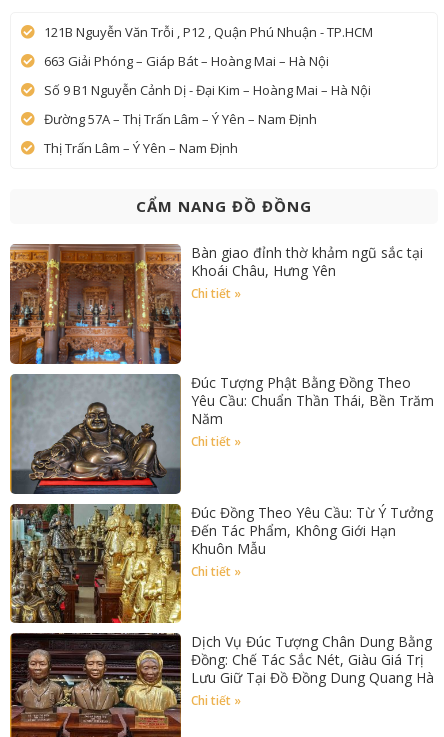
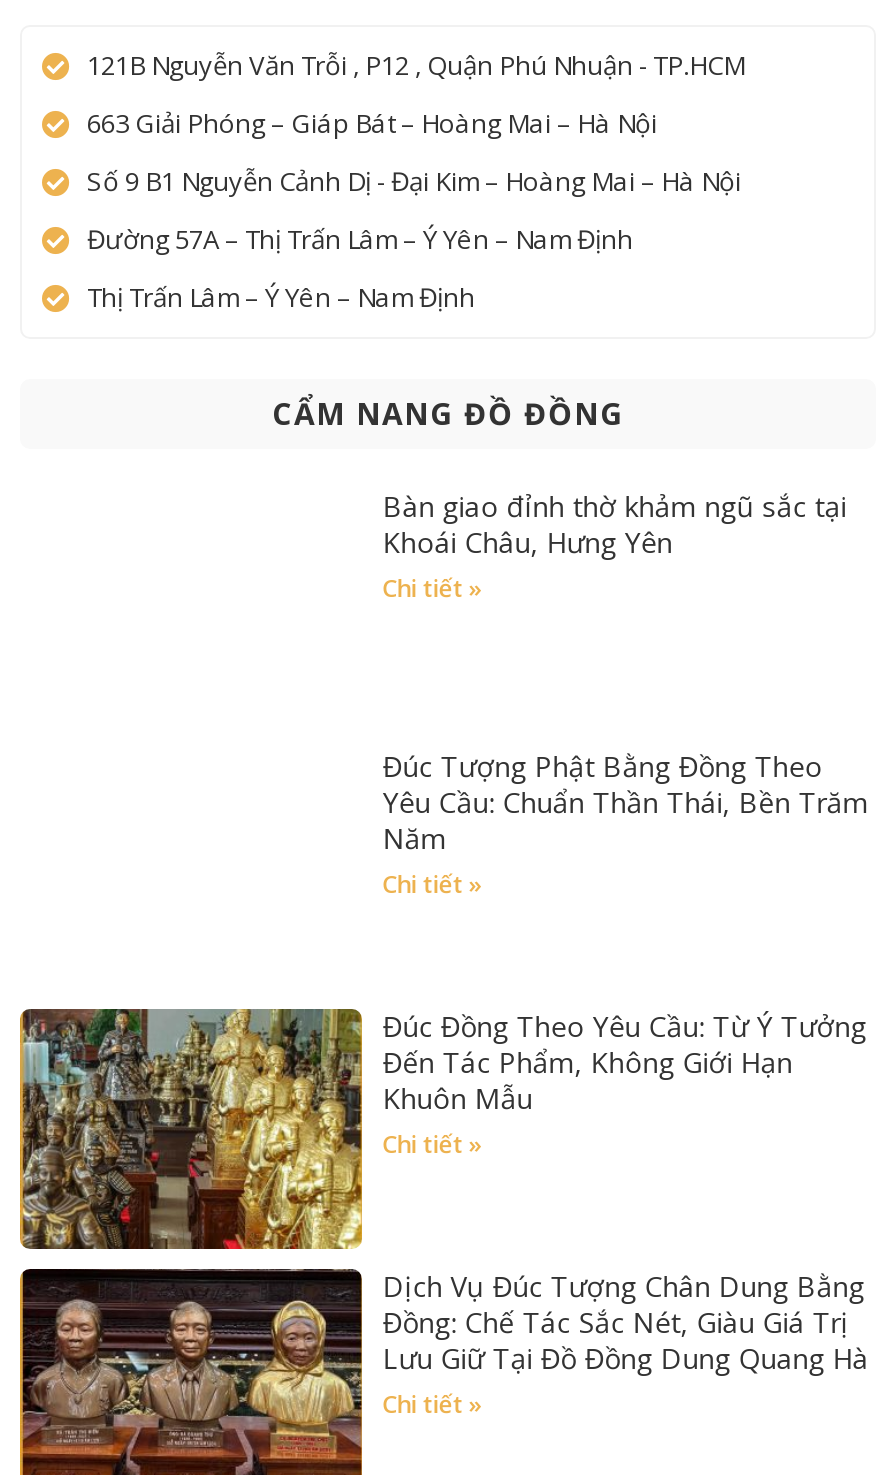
- [image]

- [image]
